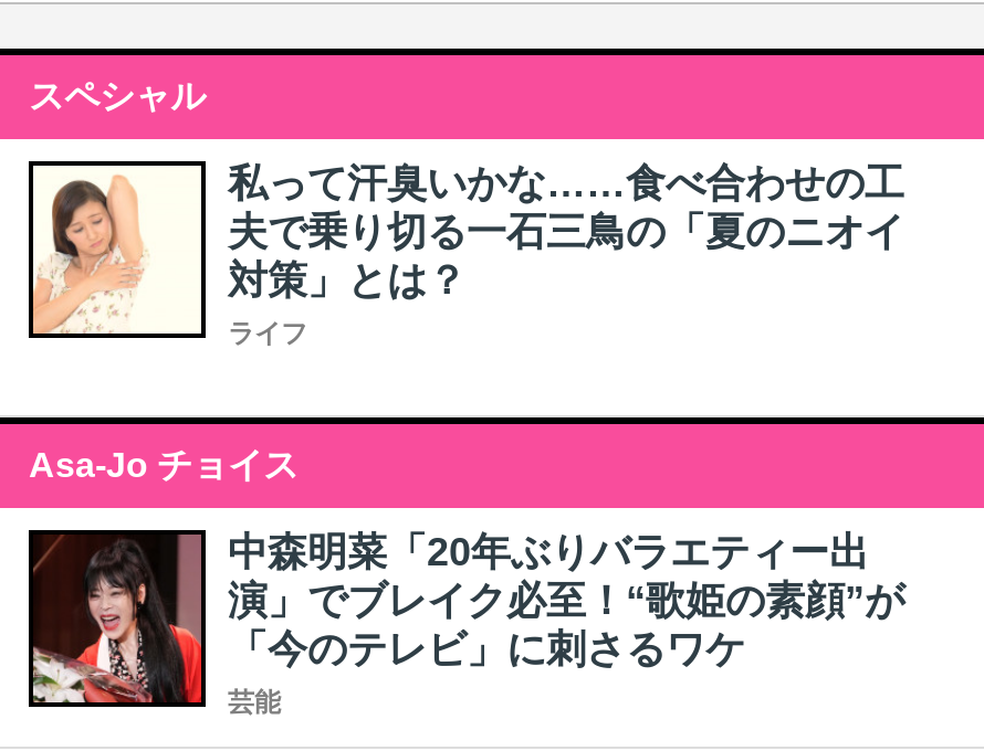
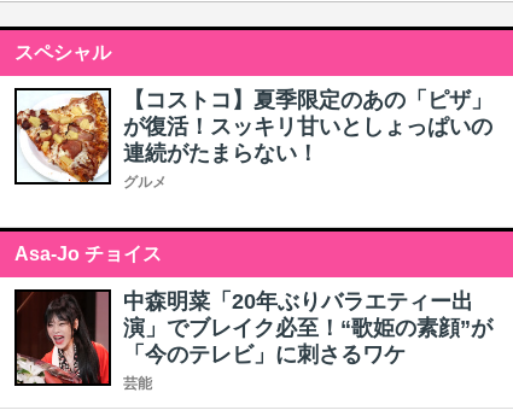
- [image]
- 私って汗臭いかな……食べ合わせの工
- 夫で乗り切る一石三鳥の「夏のニオイ
- 対策」とは？
- ライフ
+ [image]
+ 【コストコ】夏季限定のあの「ピザ」
+ が復活！スッキリ甘いとしょっぱいの
+ 連続がたまらない！
+ グルメ
